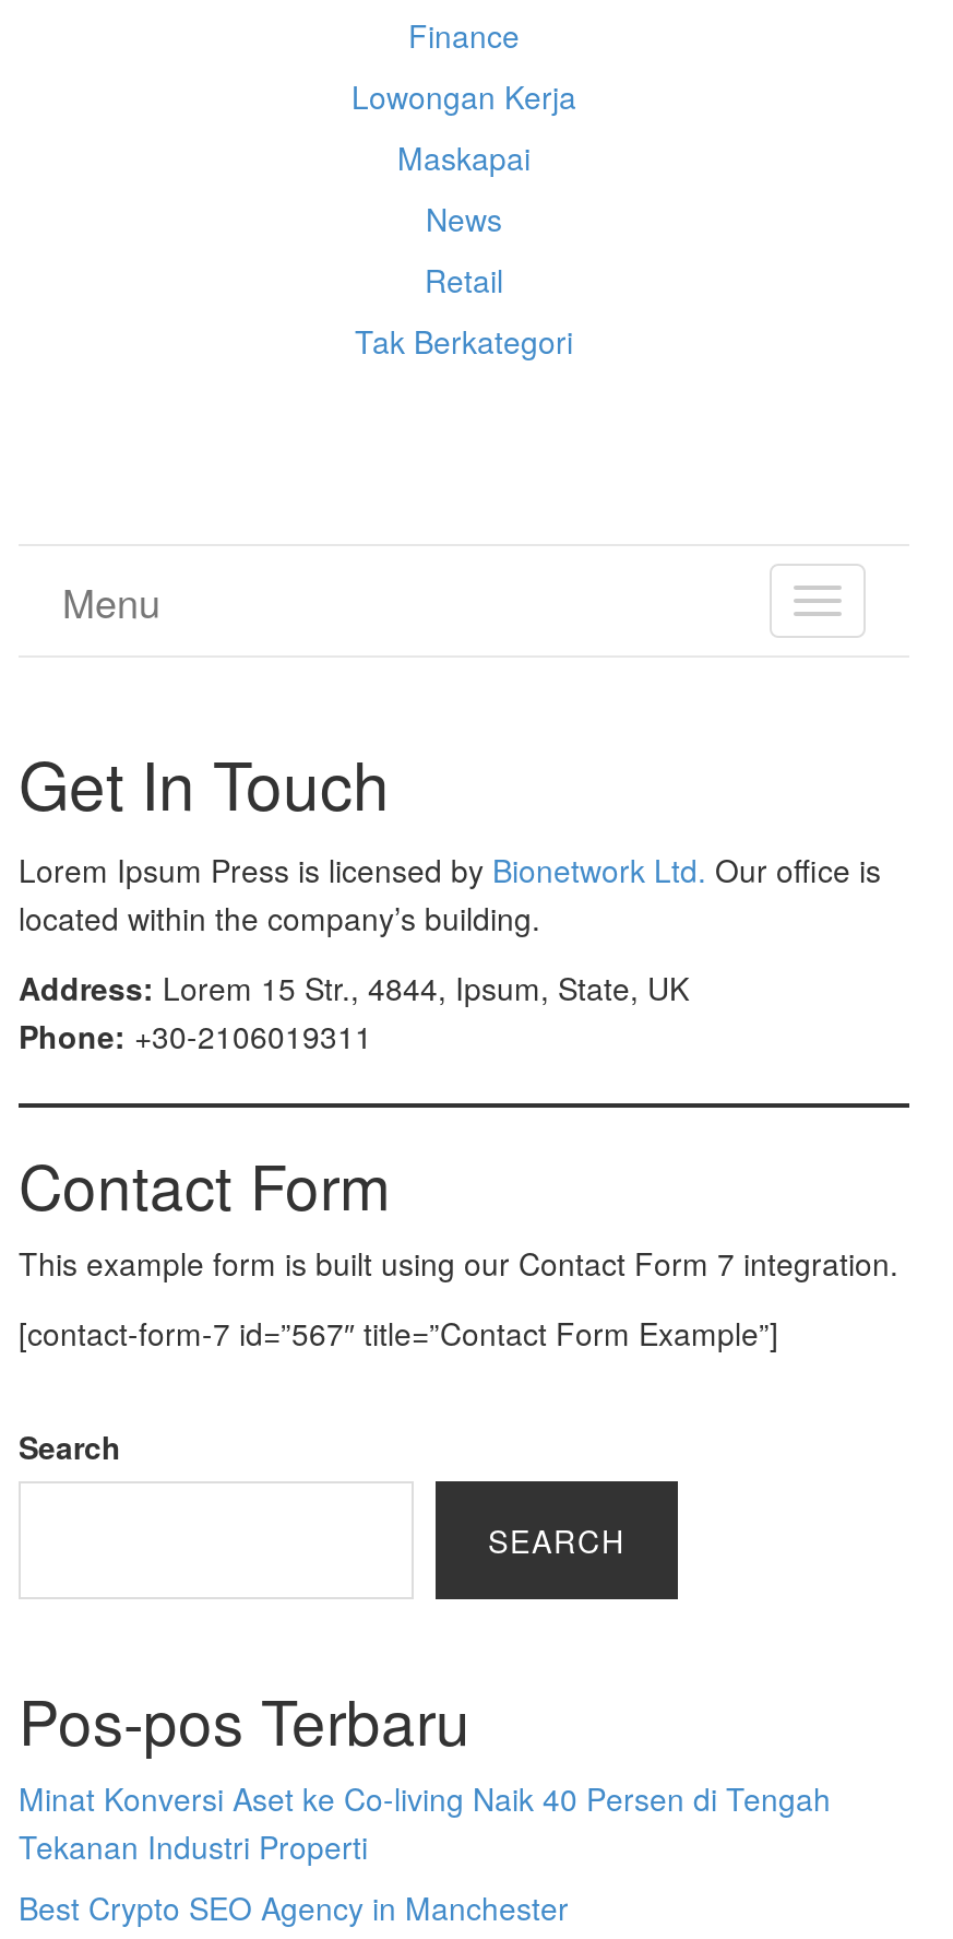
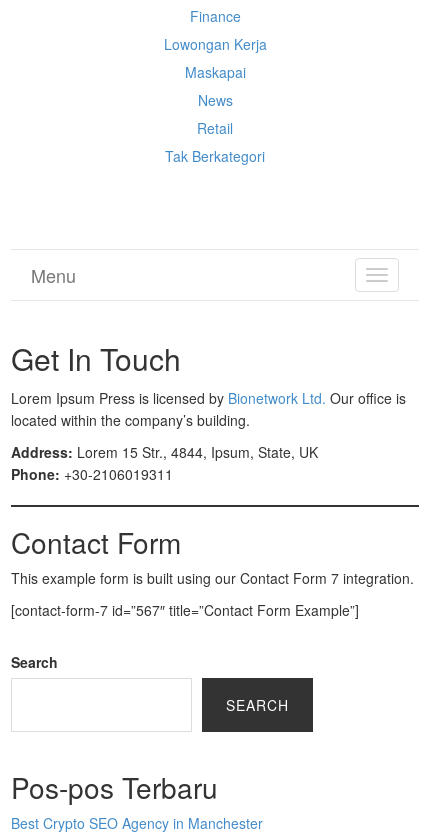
- Minat Konversi Aset ke Co-living Naik 40 Persen di Tengah
- Tekanan Industri Properti
